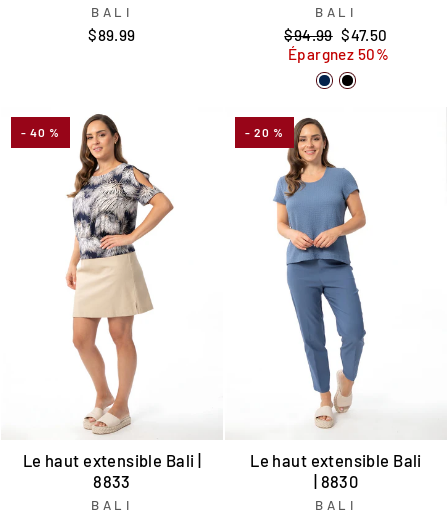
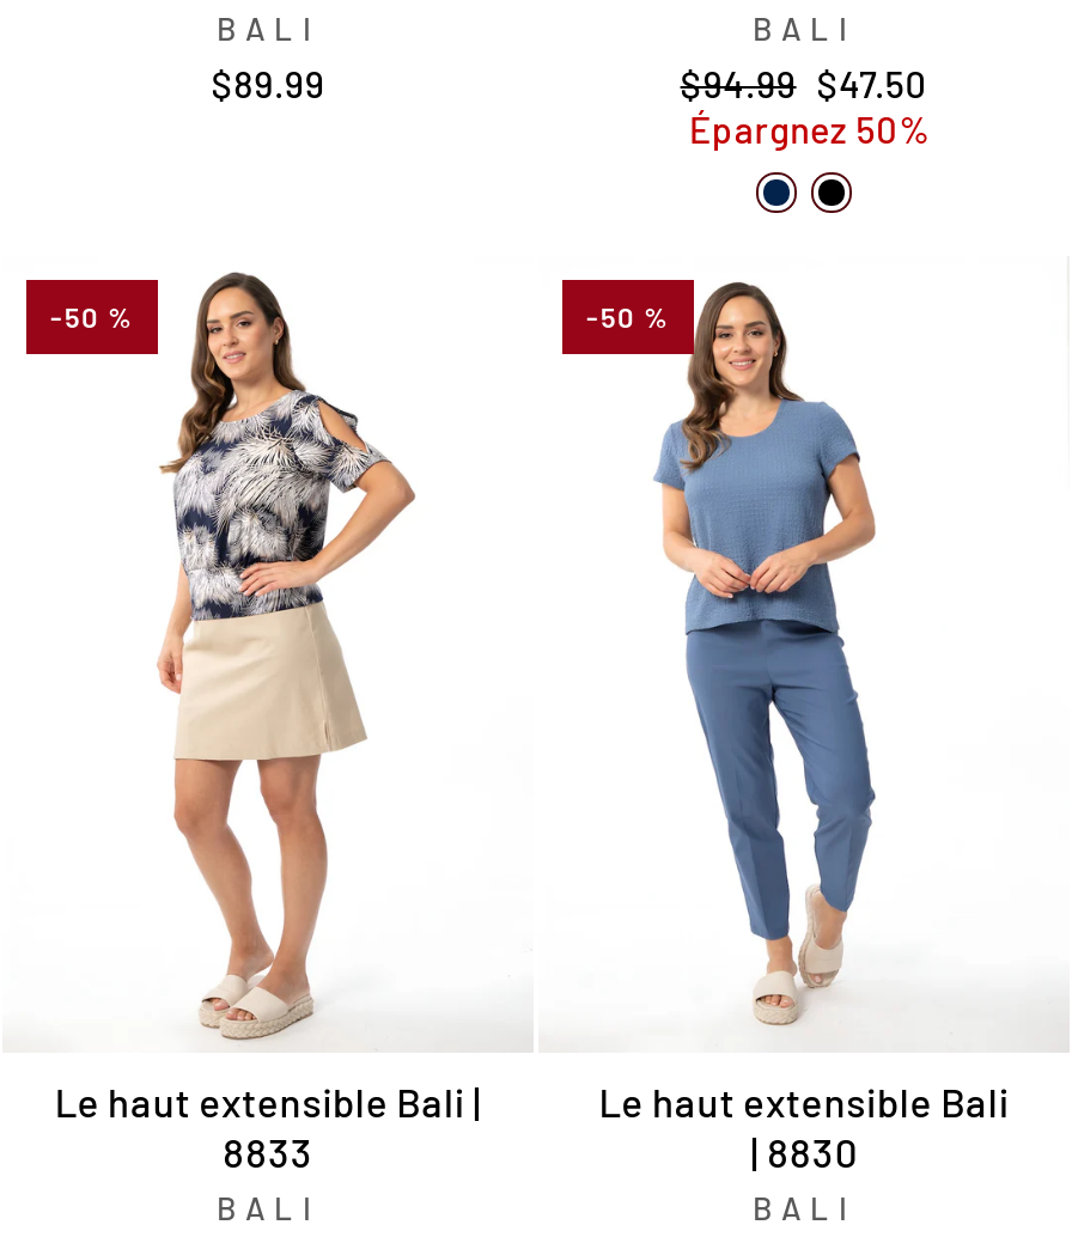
- - 40 %
+ -50 %

- - 20 %
+ -50 %
